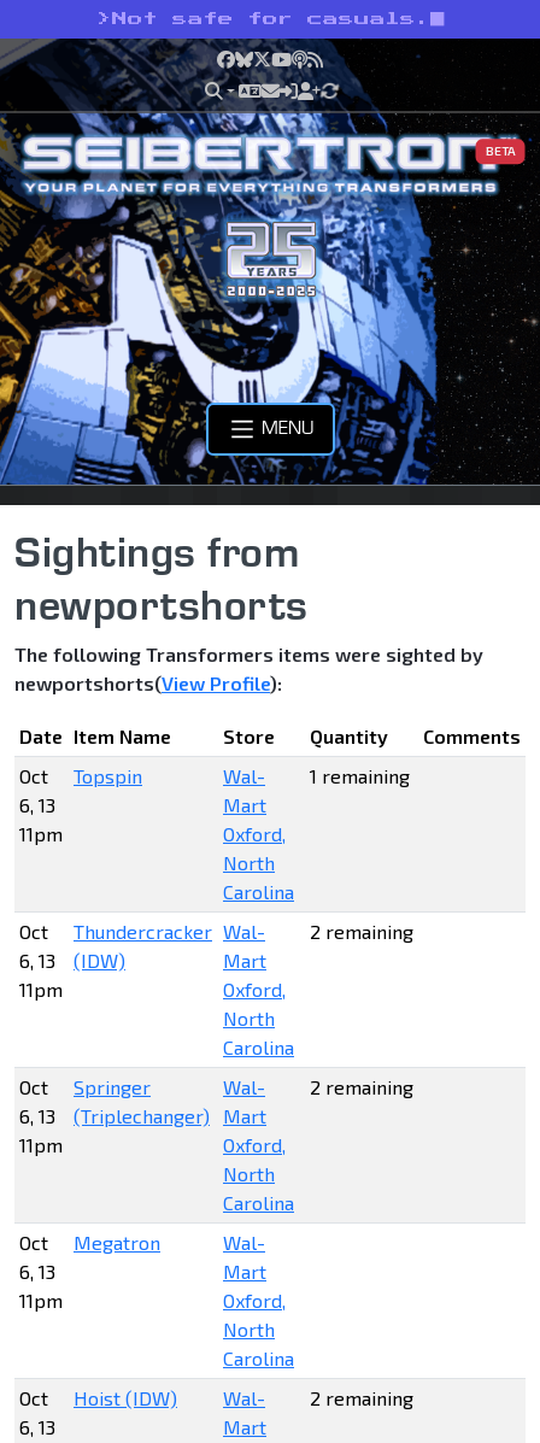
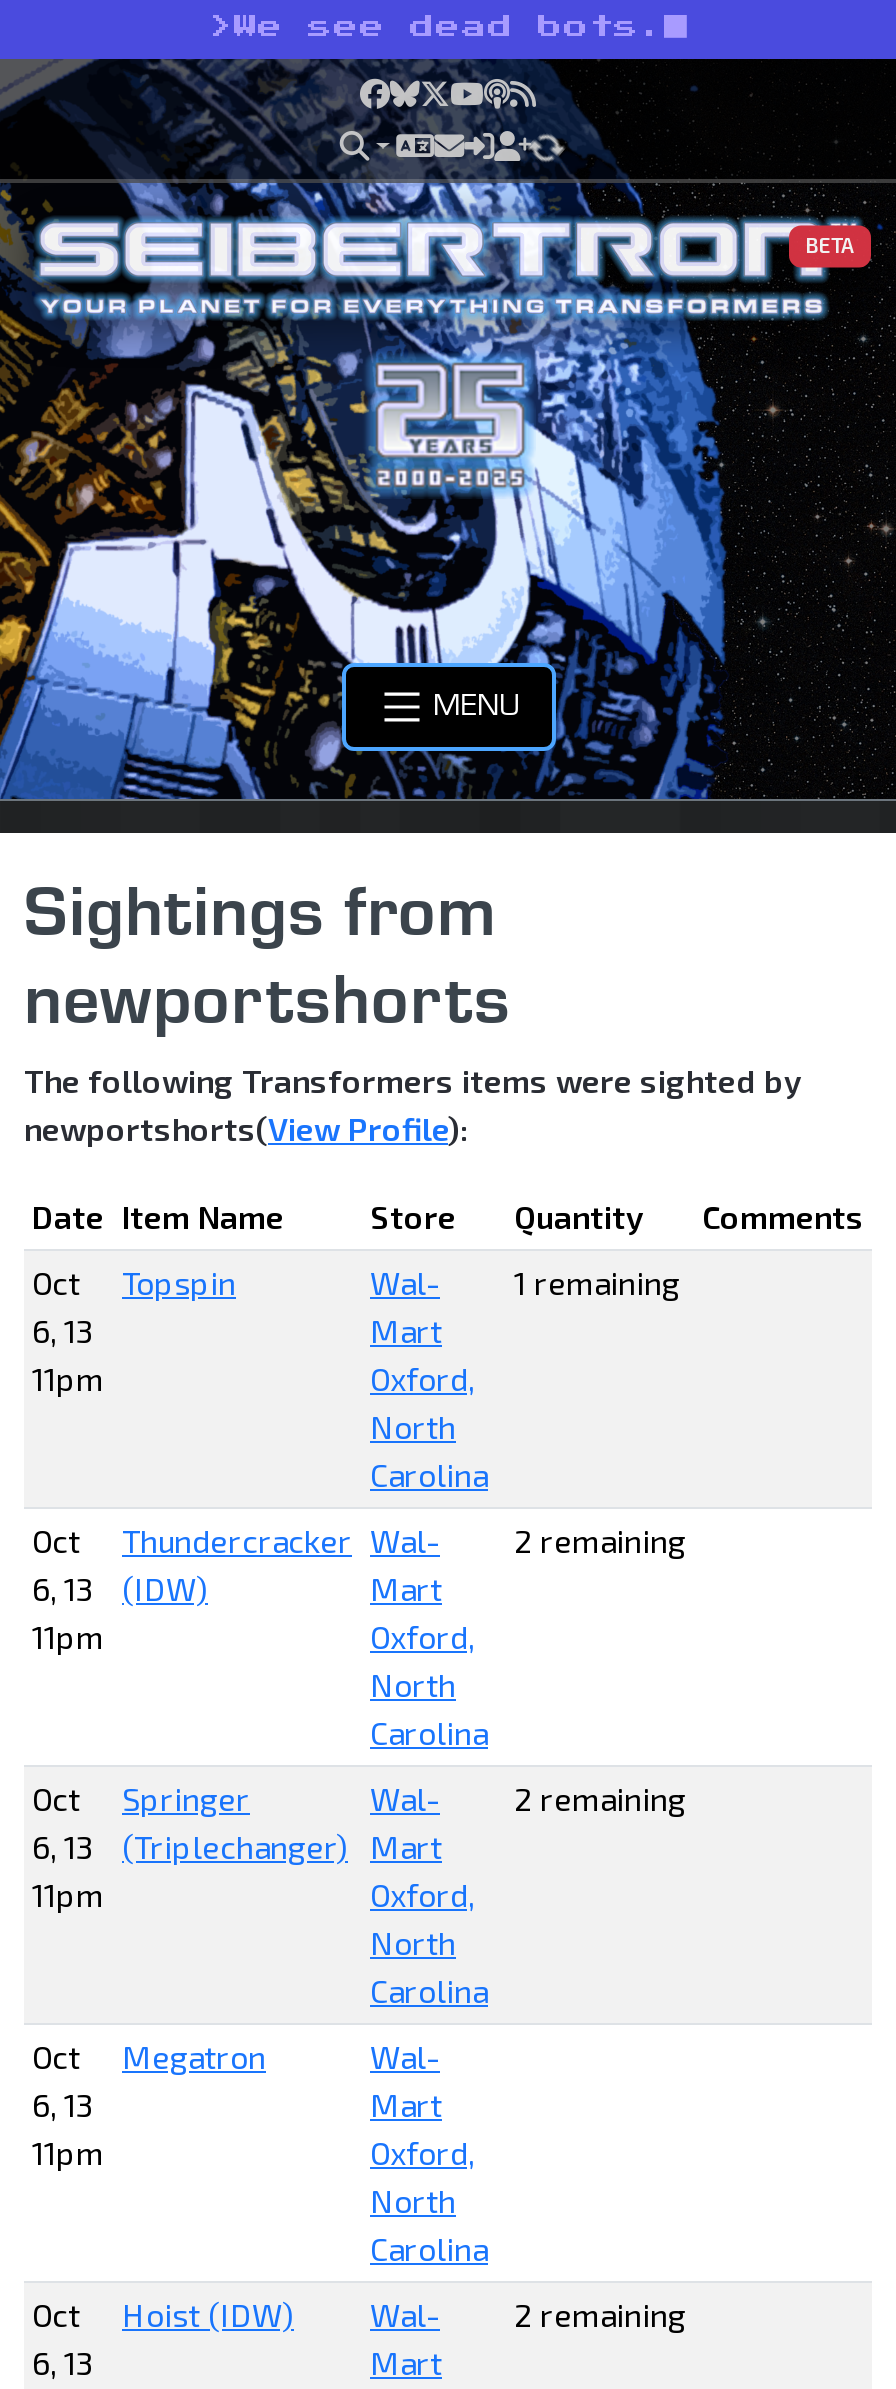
- > Not safe for casuals.
+ > We see dead bots.
